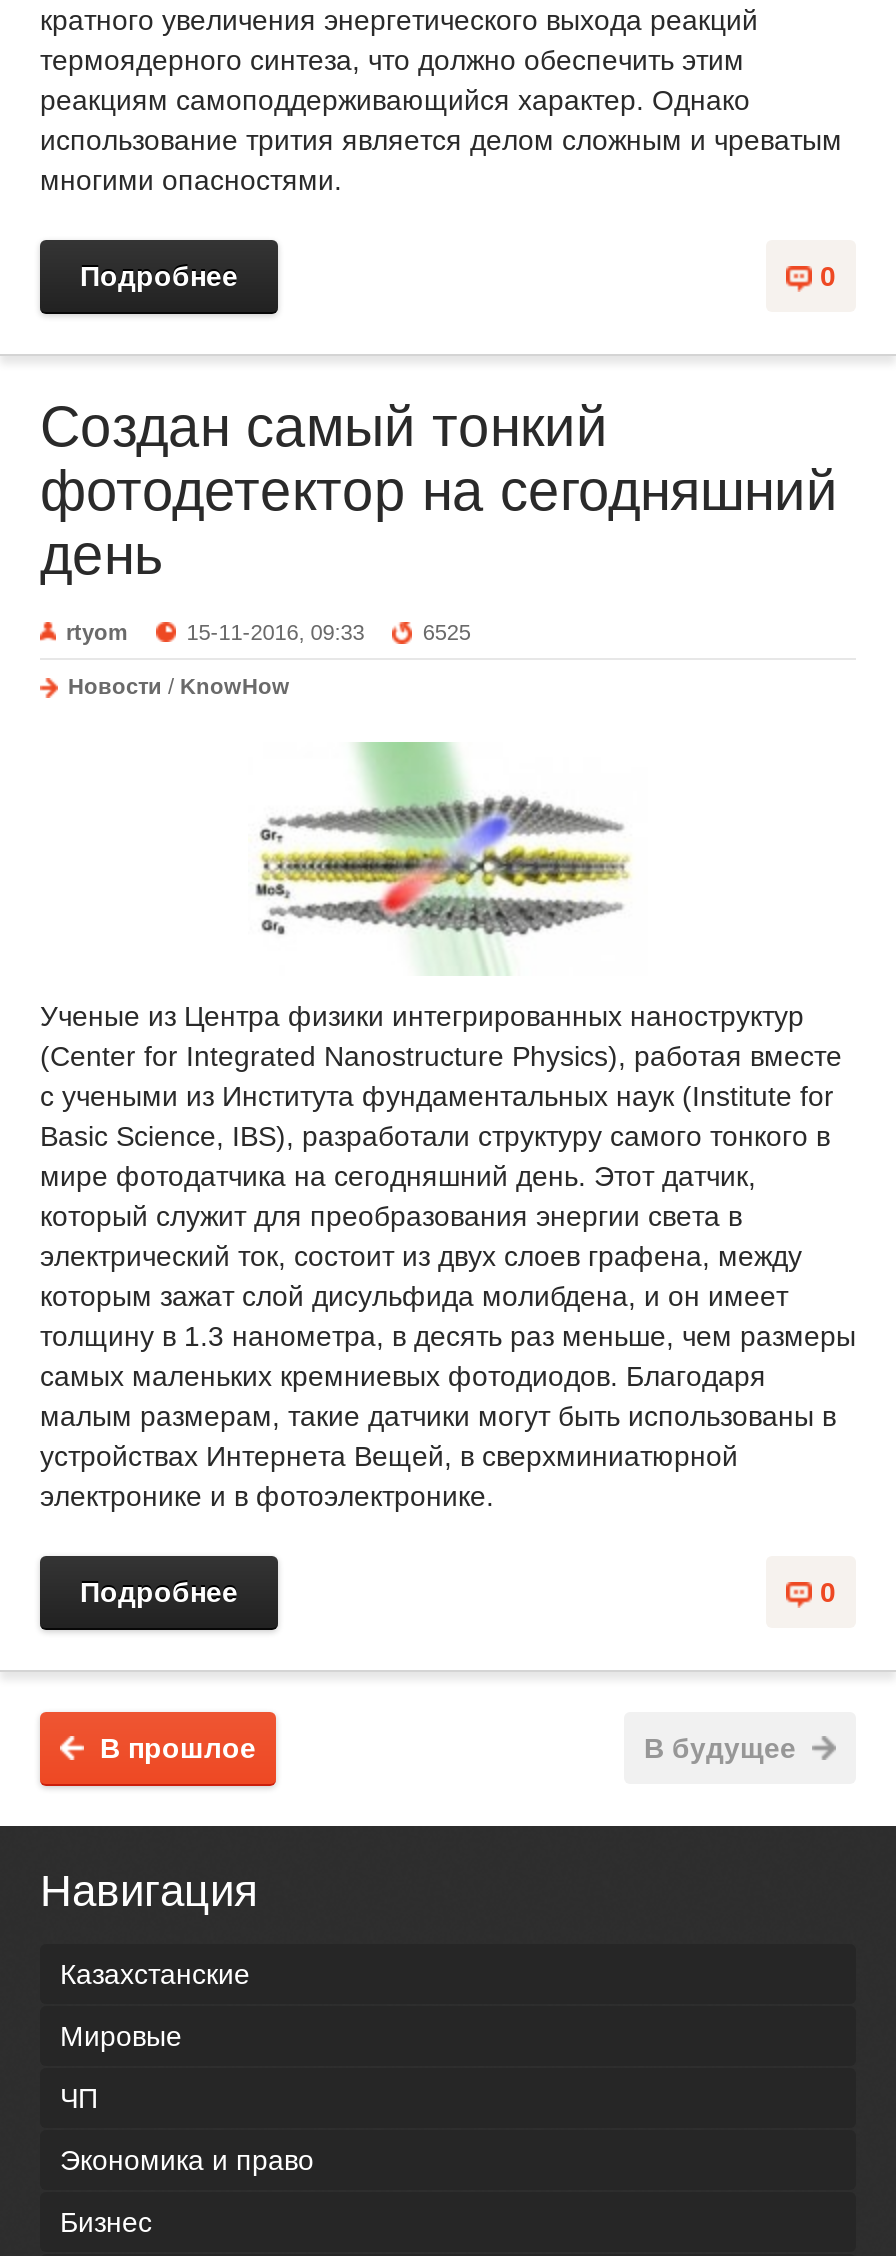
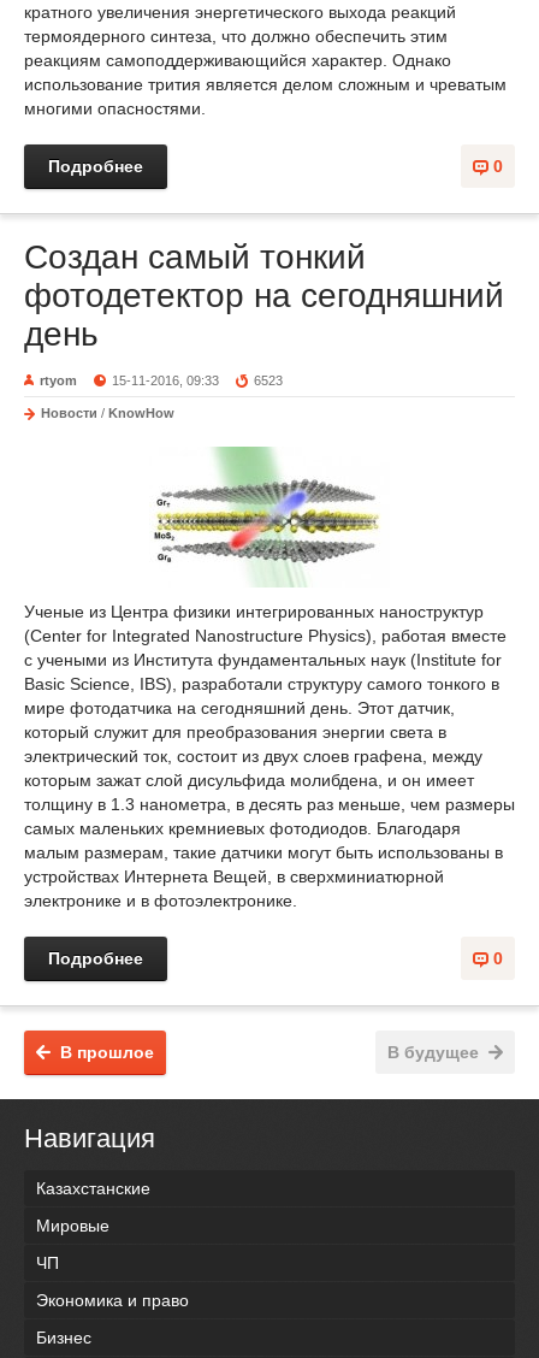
- 6525
+ 6523
